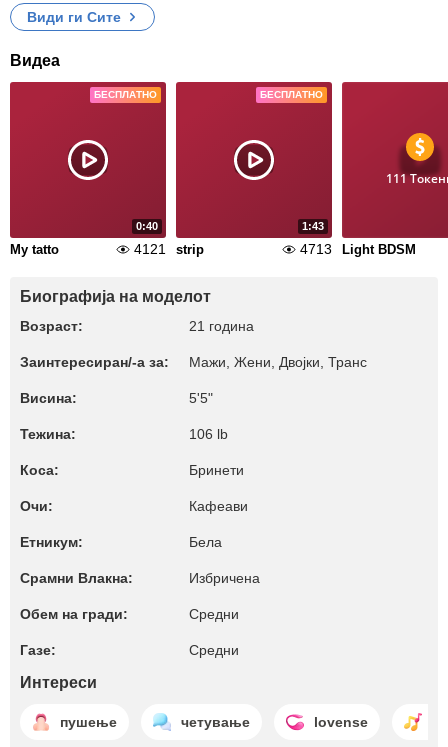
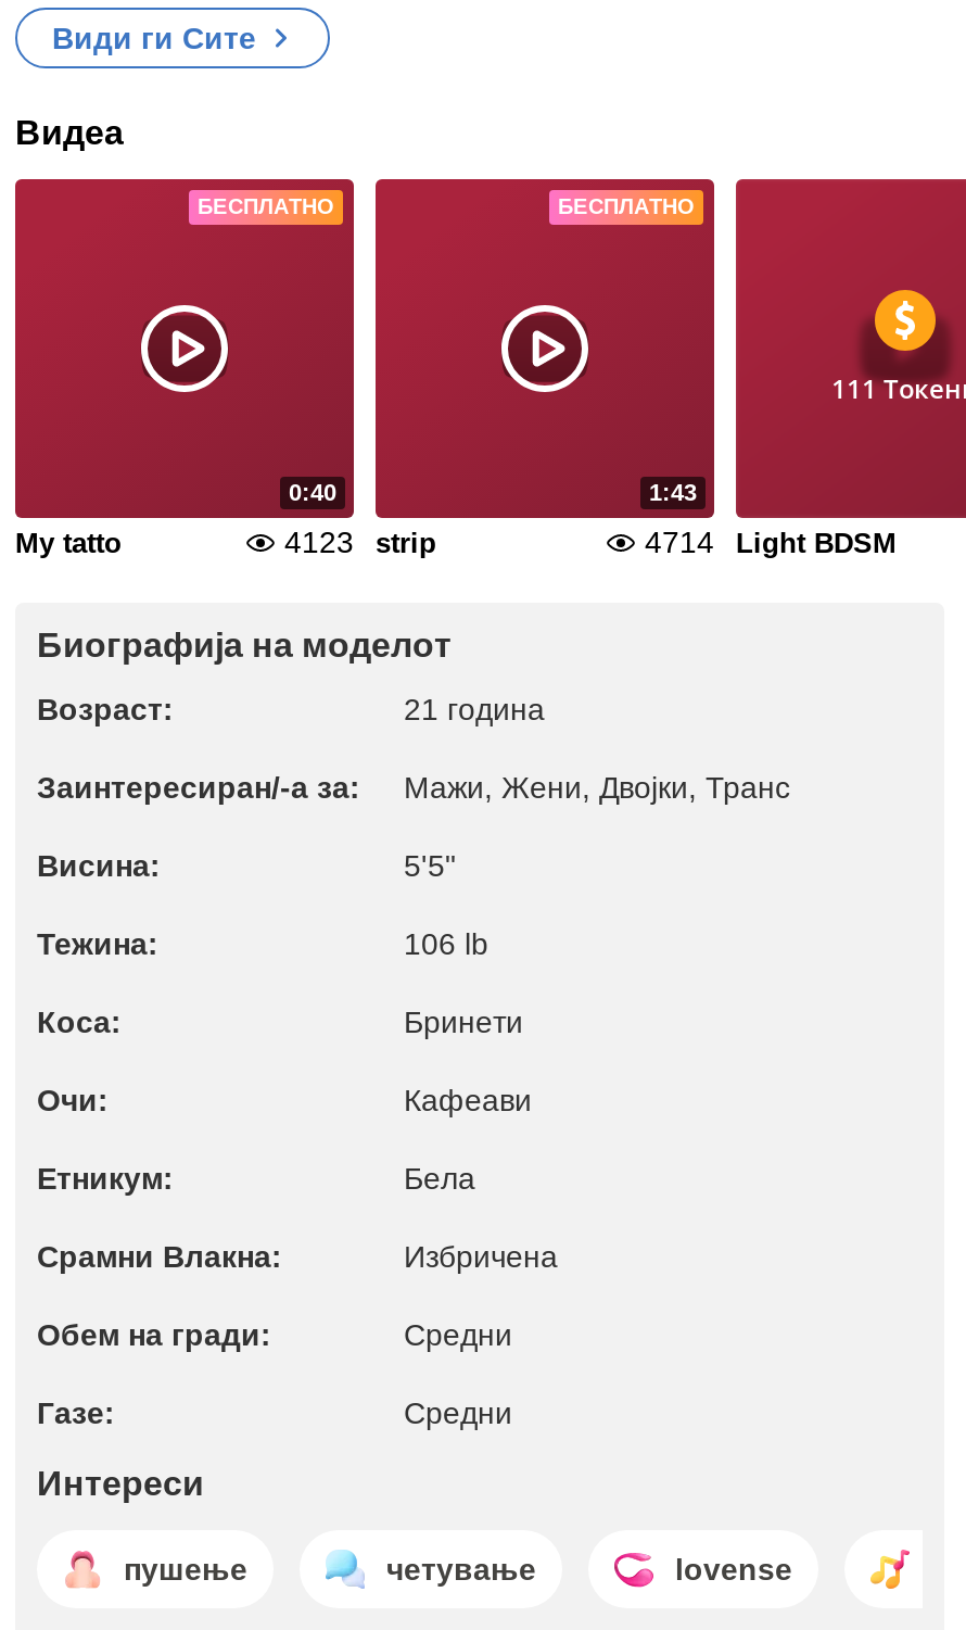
- 4121 strip
+ 4123 strip

- 4713 Light BDSM
+ 4714 Light BDSM
